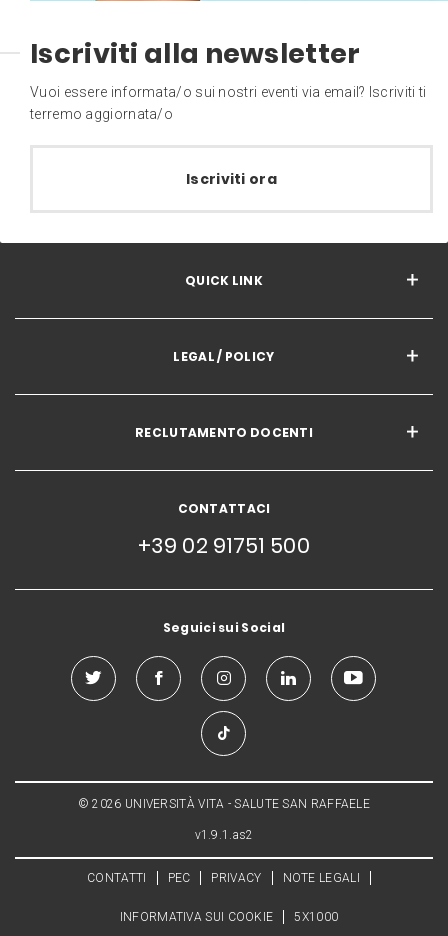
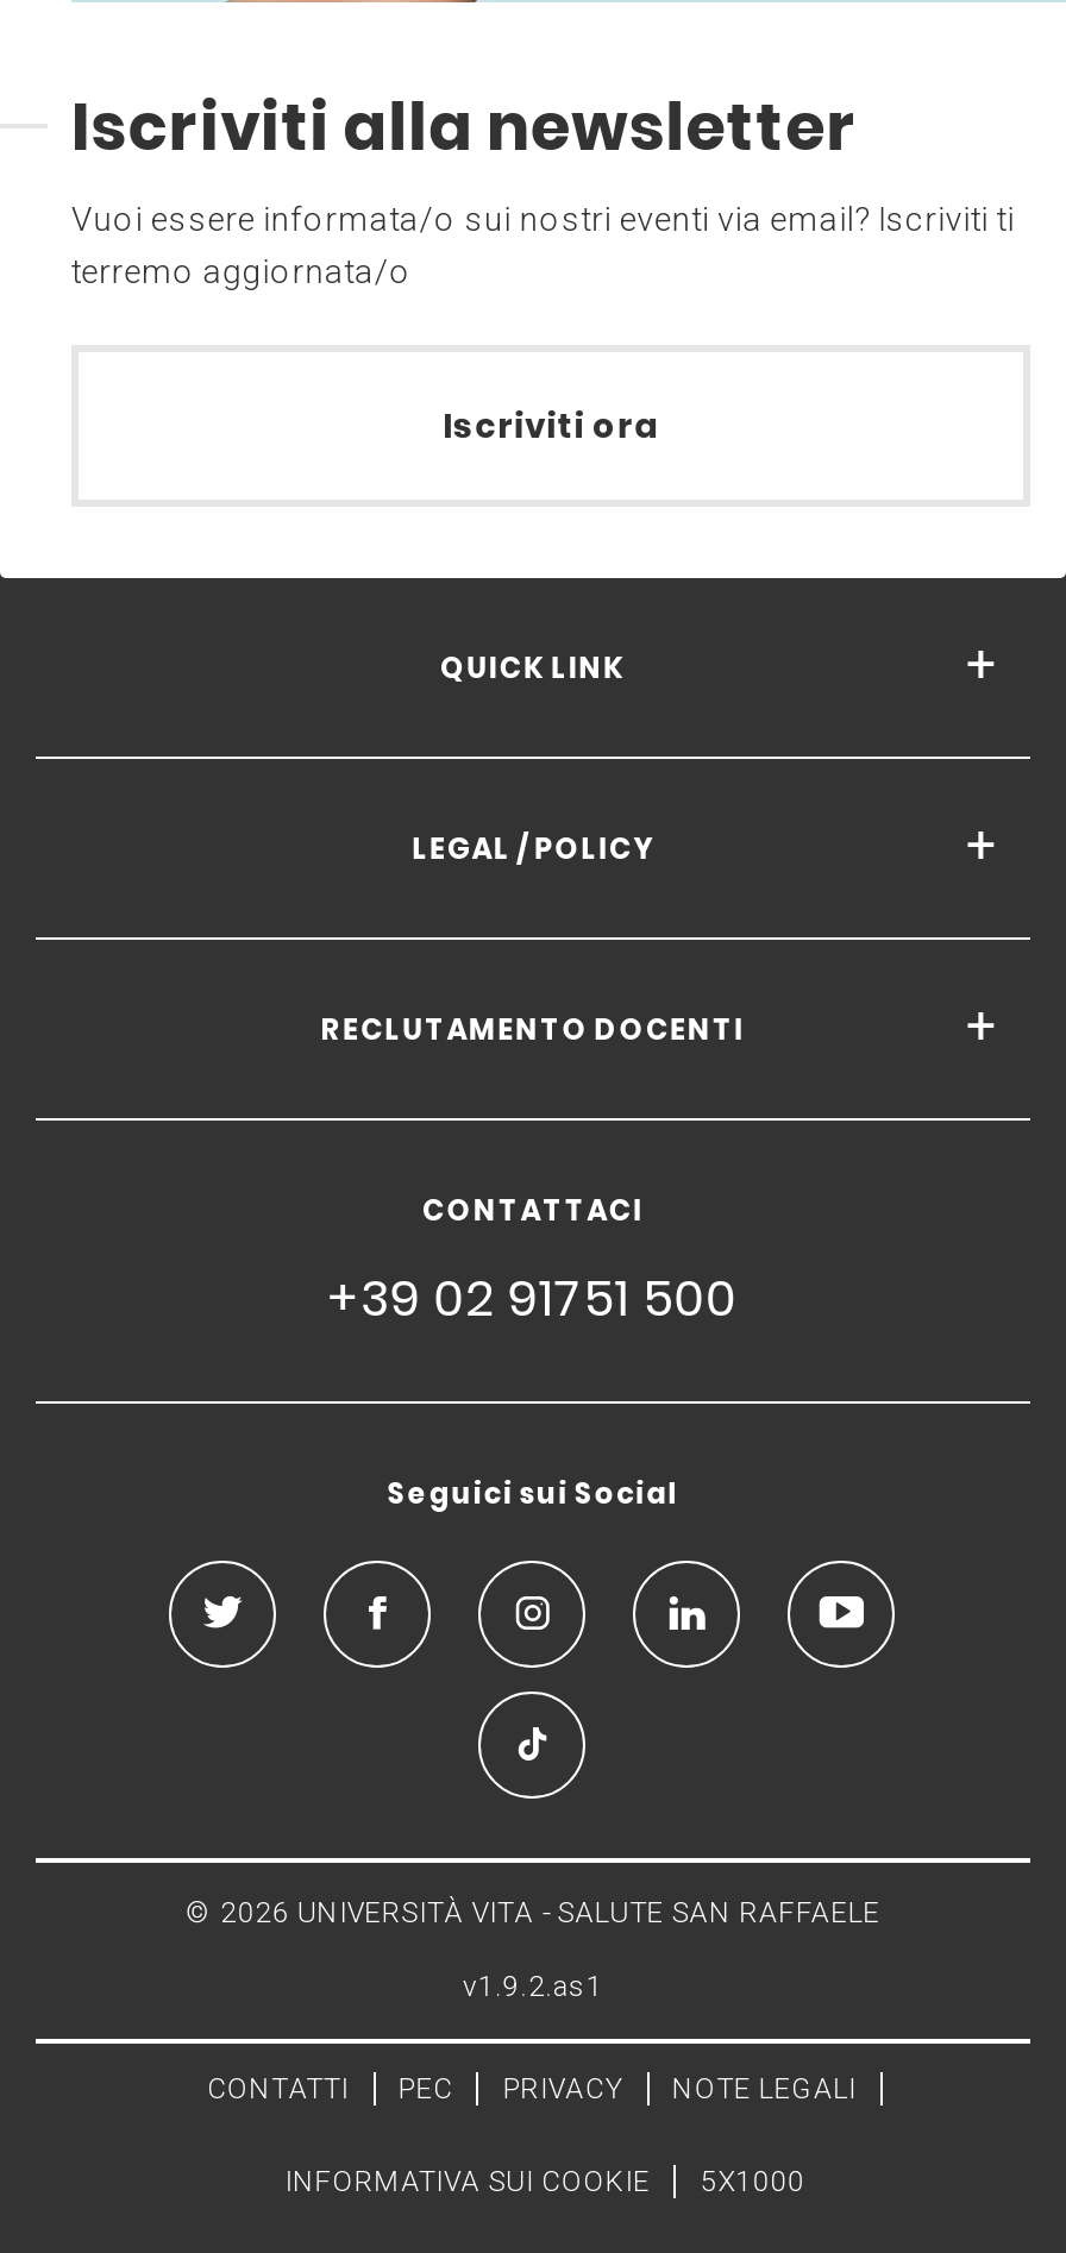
- v1.9.1.as2
+ v1.9.2.as1
